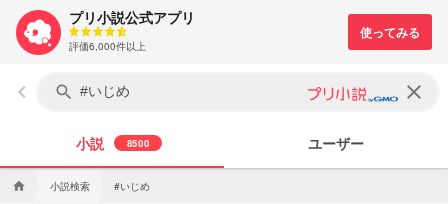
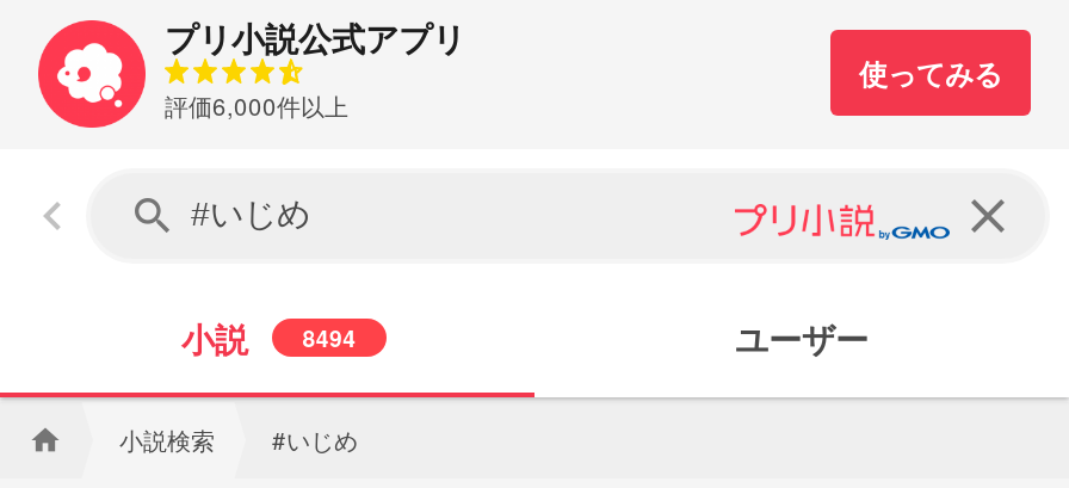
- 8500
+ 8494
